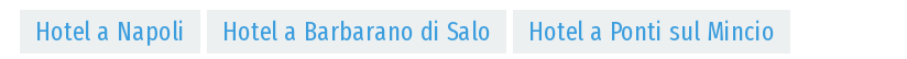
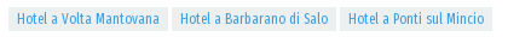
- Hotel a Napoli
+ Hotel a Volta Mantovana
